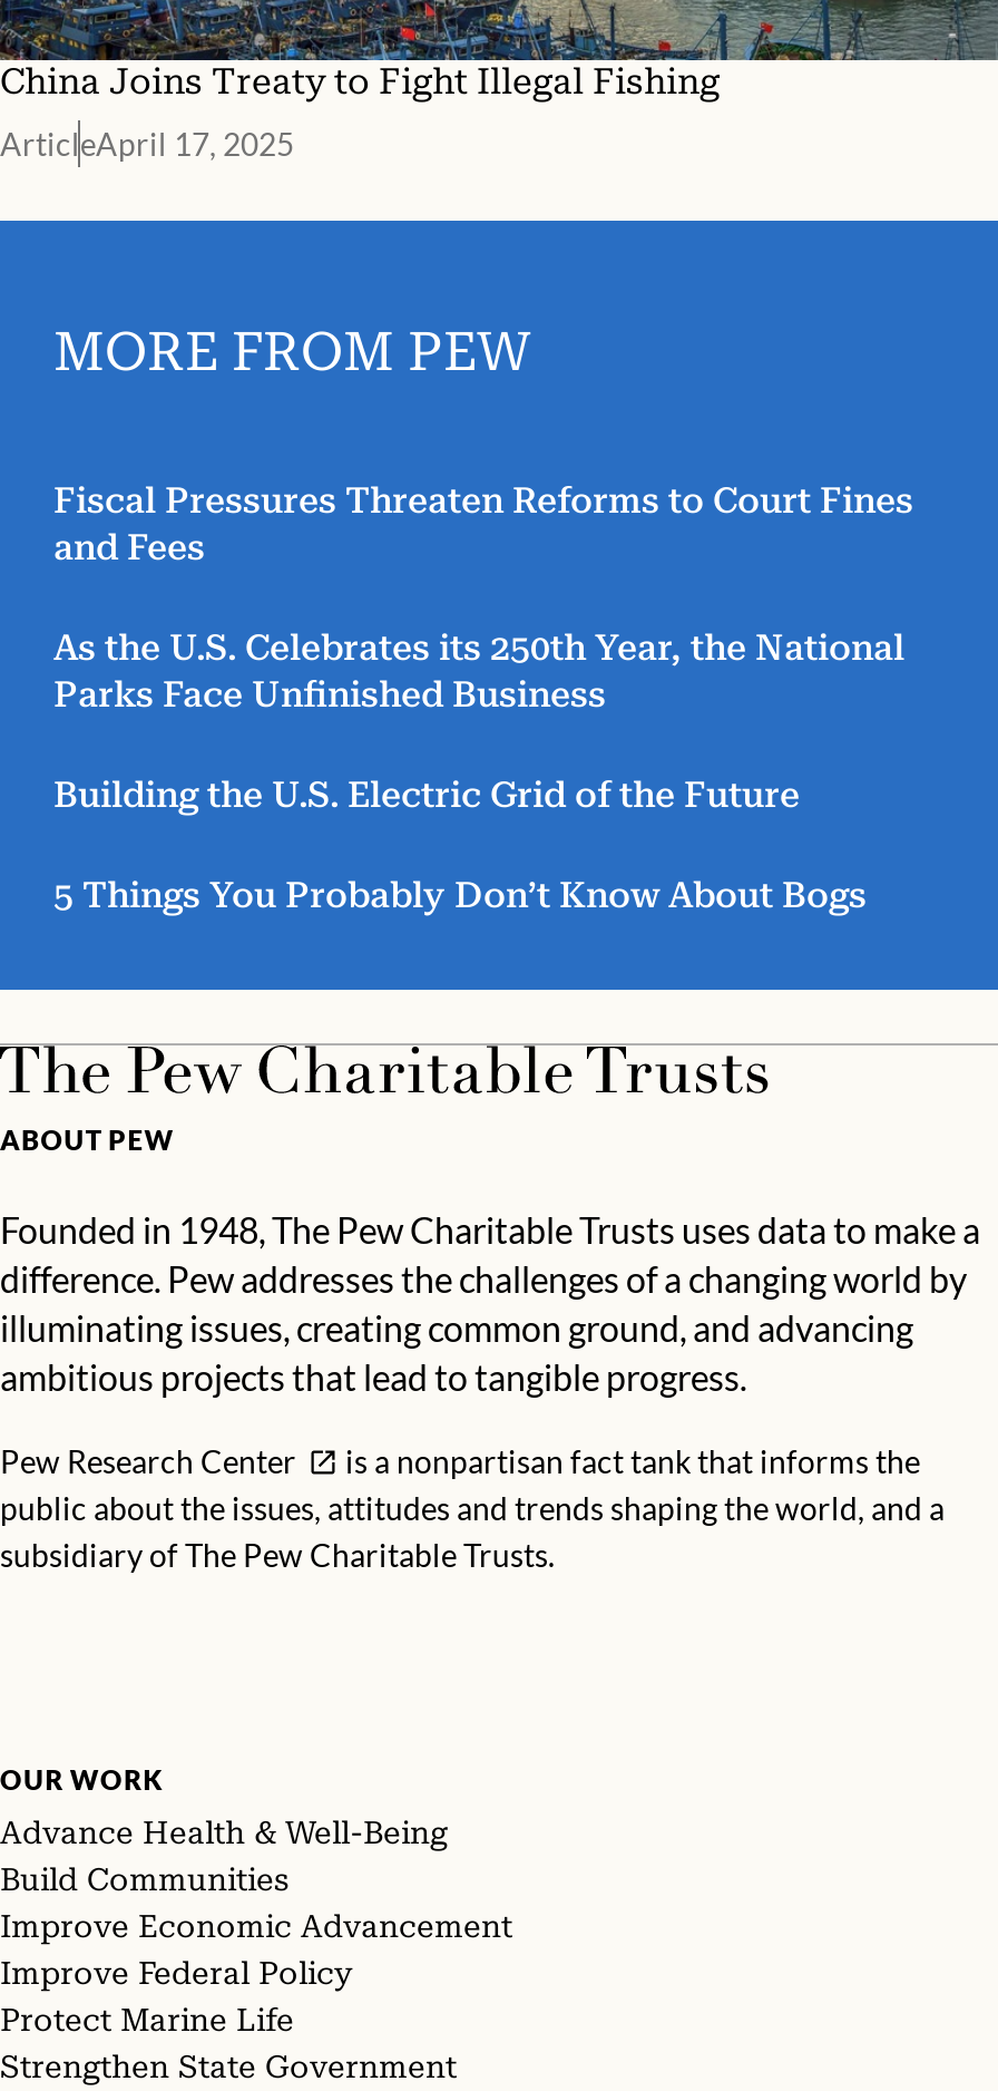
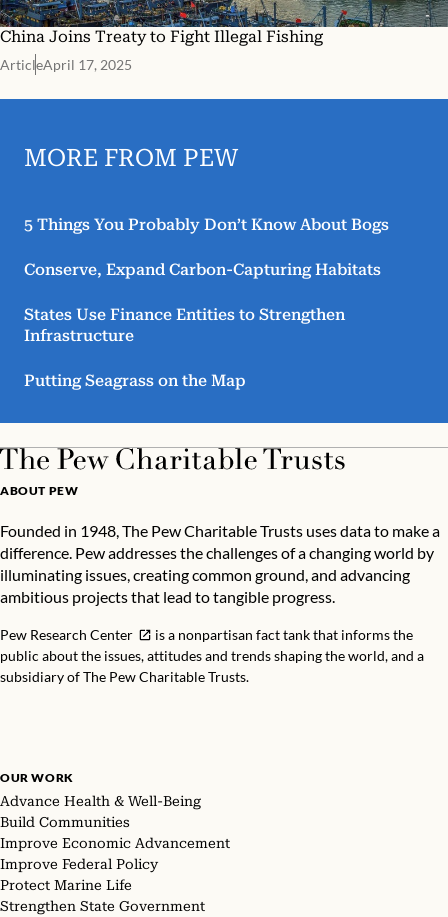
- Fiscal Pressures Threaten Reforms to Court Fines
- and Fees
- As the U.S. Celebrates its 250th Year, the National
- Parks Face Unfinished Business
- Building the U.S. Electric Grid of the Future

moved up: 5 Things You Probably Don’t Know About Bogs

+ Conserve, Expand Carbon-Capturing Habitats
+ States Use Finance Entities to Strengthen
+ Infrastructure
+ Putting Seagrass on the Map
